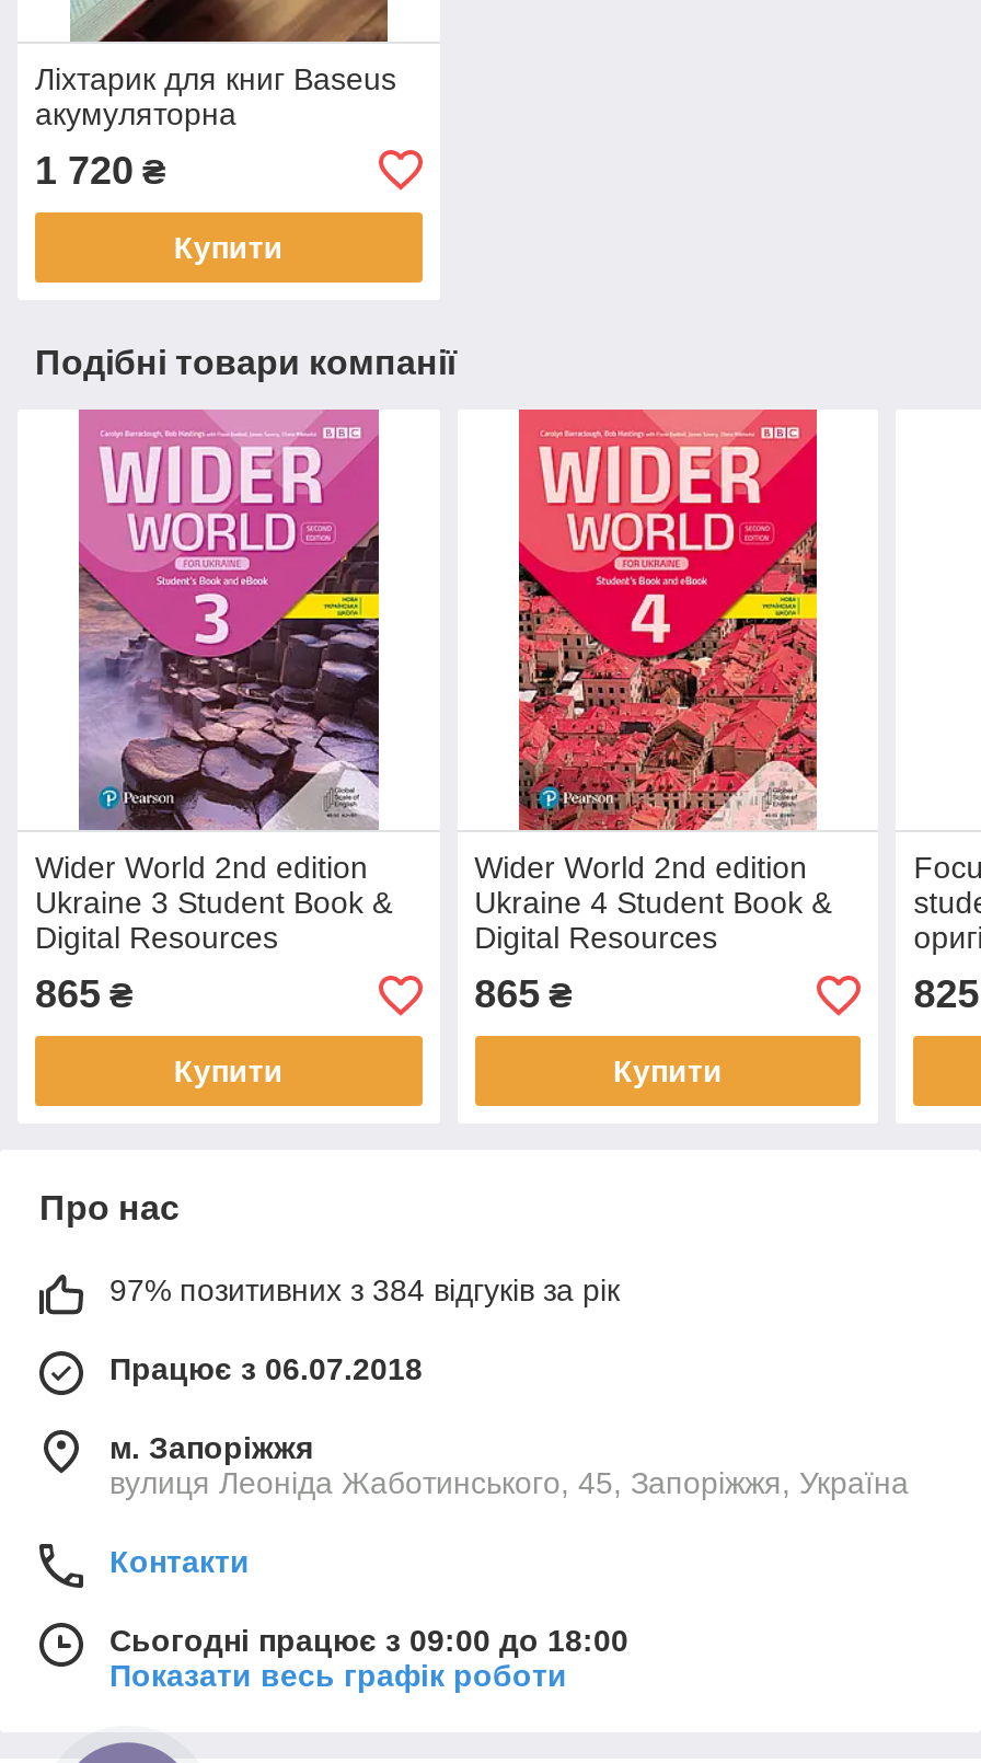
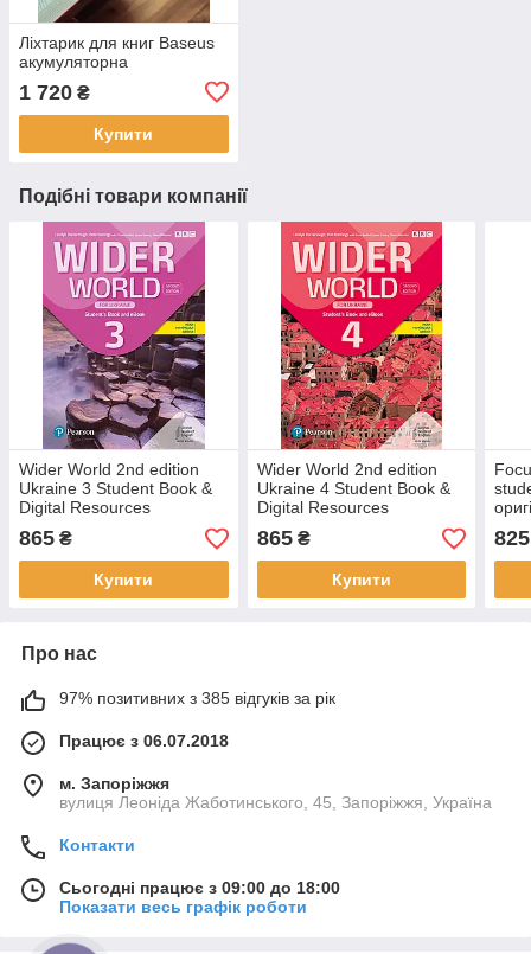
- 97% позитивних з 384 відгуків за рік
+ 97% позитивних з 385 відгуків за рік
